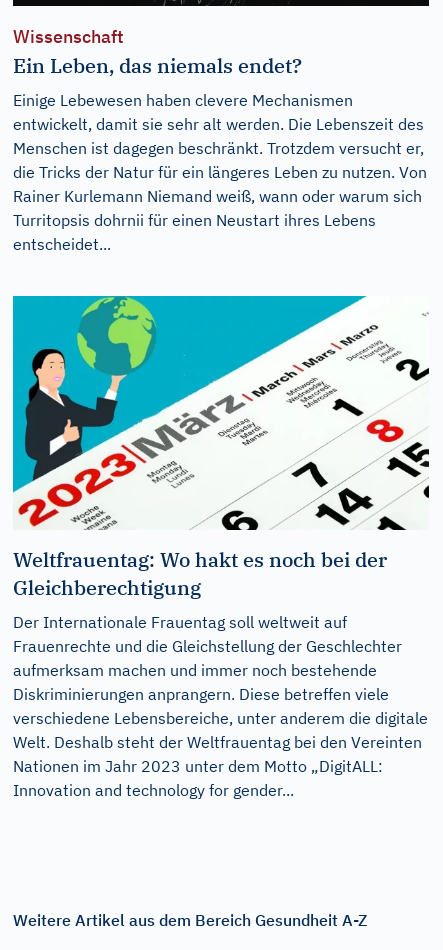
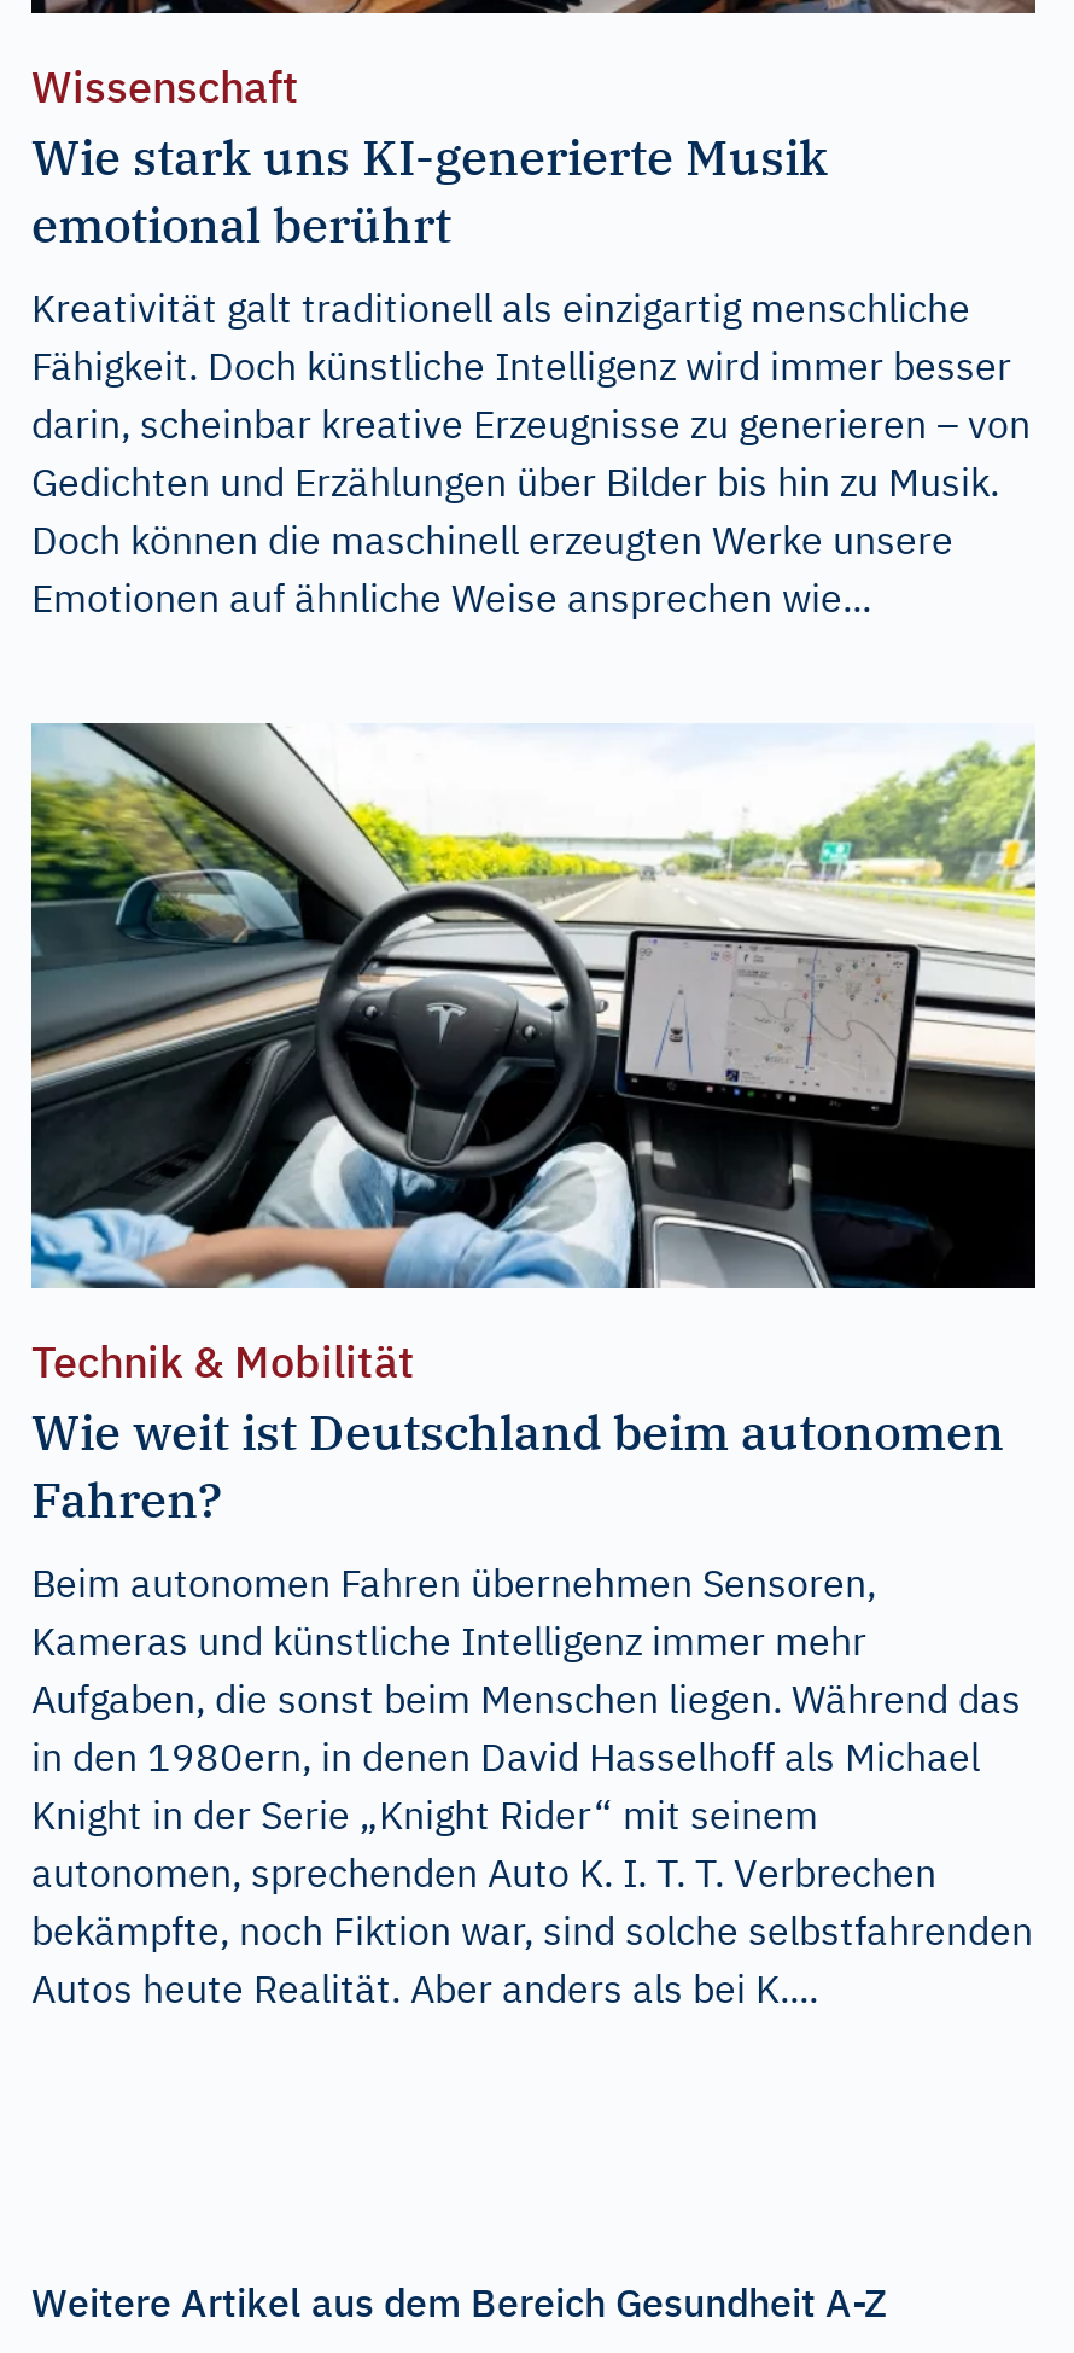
- Ein Leben, das niemals endet?
- Einige Lebewesen haben clevere Mechanismen
- entwickelt, damit sie sehr alt werden. Die Lebenszeit des
- Menschen ist dagegen beschränkt. Trotzdem versucht er,
- die Tricks der Natur für ein längeres Leben zu nutzen. Von
- Rainer Kurlemann Niemand weiß, wann oder warum sich
- Turritopsis dohrnii für einen Neustart ihres Lebens
- entscheidet...
+ Wie stark uns KI-generierte Musik
+ emotional berührt
+ Kreativität galt traditionell als einzigartig menschliche
+ Fähigkeit. Doch künstliche Intelligenz wird immer besser
+ darin, scheinbar kreative Erzeugnisse zu generieren – von
+ Gedichten und Erzählungen über Bilder bis hin zu Musik.
+ Doch können die maschinell erzeugten Werke unsere
+ Emotionen auf ähnliche Weise ansprechen wie...

- [image]
- Weltfrauentag: Wo hakt es noch bei der
- Gleichberechtigung
- Der Internationale Frauentag soll weltweit auf
- Frauenrechte und die Gleichstellung der Geschlechter
- aufmerksam machen und immer noch bestehende
- Diskriminierungen anprangern. Diese betreffen viele
- verschiedene Lebensbereiche, unter anderem die digitale
- Welt. Deshalb steht der Weltfrauentag bei den Vereinten
- Nationen im Jahr 2023 unter dem Motto „DigitALL:
- Innovation and technology for gender...
+ [image]
+ Technik & Mobilität
+ Wie weit ist Deutschland beim autonomen
+ Fahren?
+ Beim autonomen Fahren übernehmen Sensoren,
+ Kameras und künstliche Intelligenz immer mehr
+ Aufgaben, die sonst beim Menschen liegen. Während das
+ in den 1980ern, in denen David Hasselhoff als Michael
+ Knight in der Serie „Knight Rider“ mit seinem
+ autonomen, sprechenden Auto K. I. T. T. Verbrechen
+ bekämpfte, noch Fiktion war, sind solche selbstfahrenden
+ Autos heute Realität. Aber anders als bei K....
